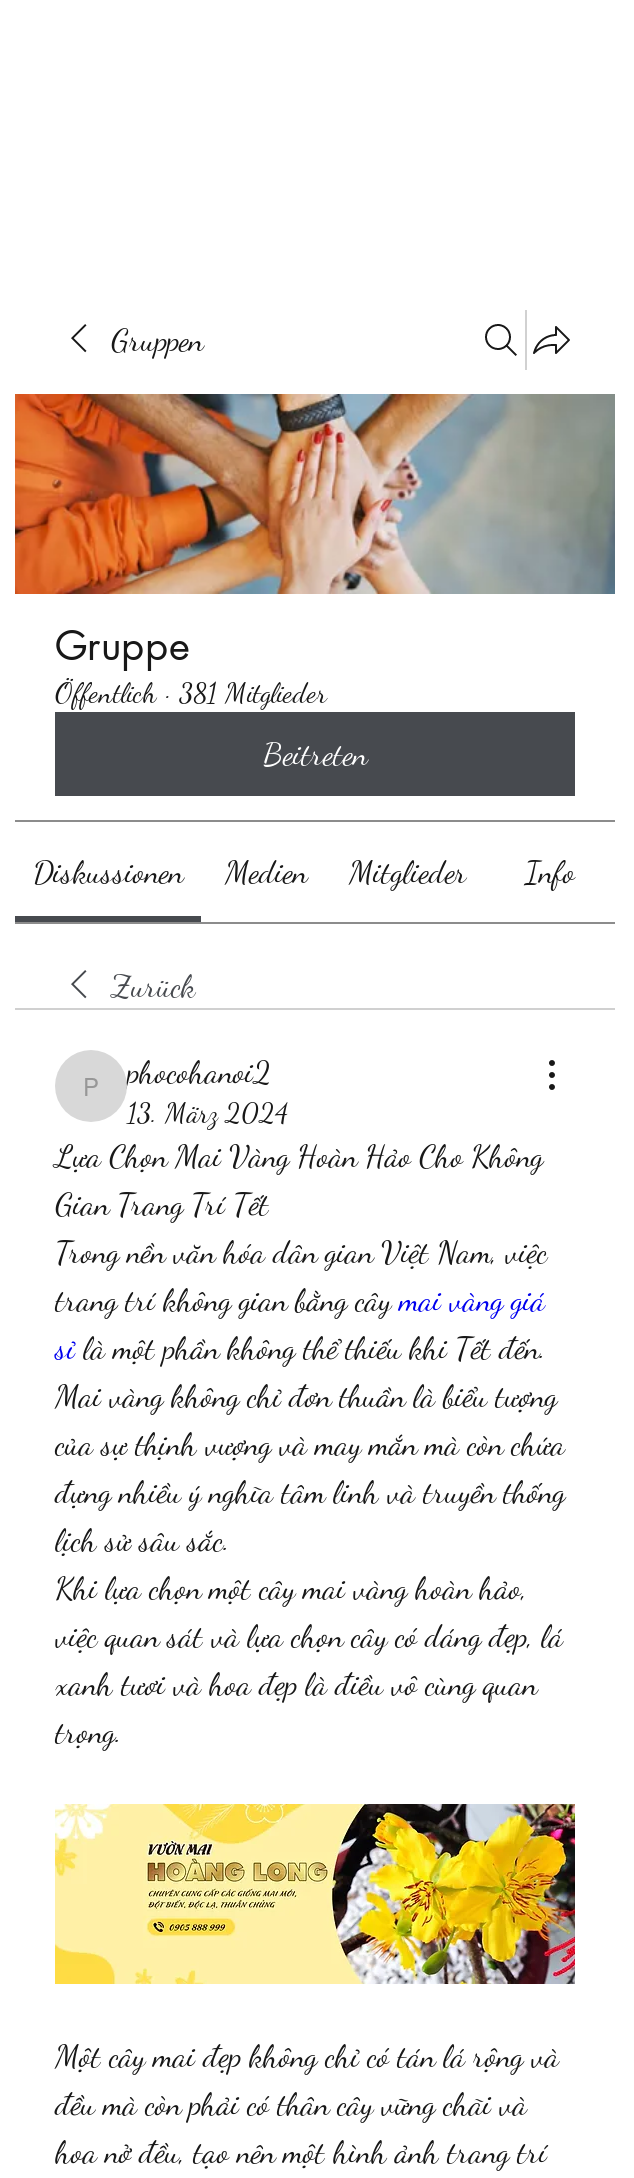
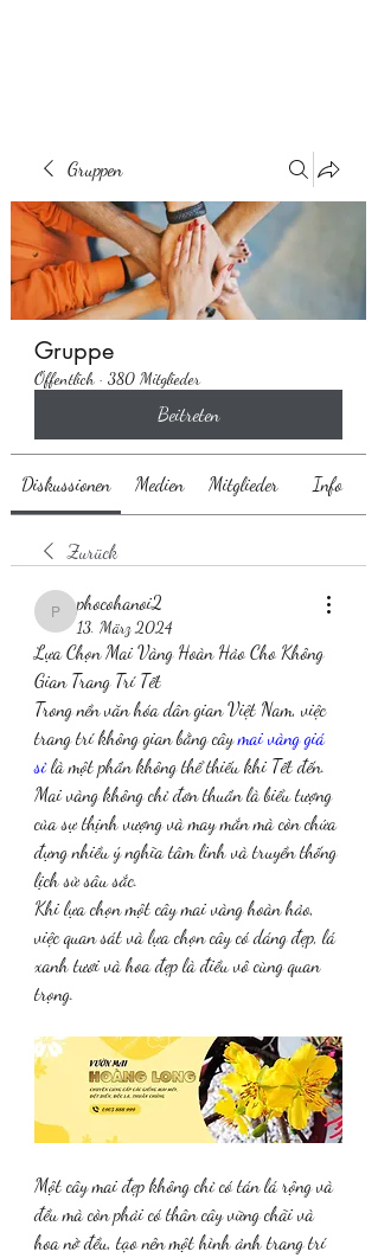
- Öffentlich · 381 Mitglieder
+ Öffentlich · 380 Mitglieder
